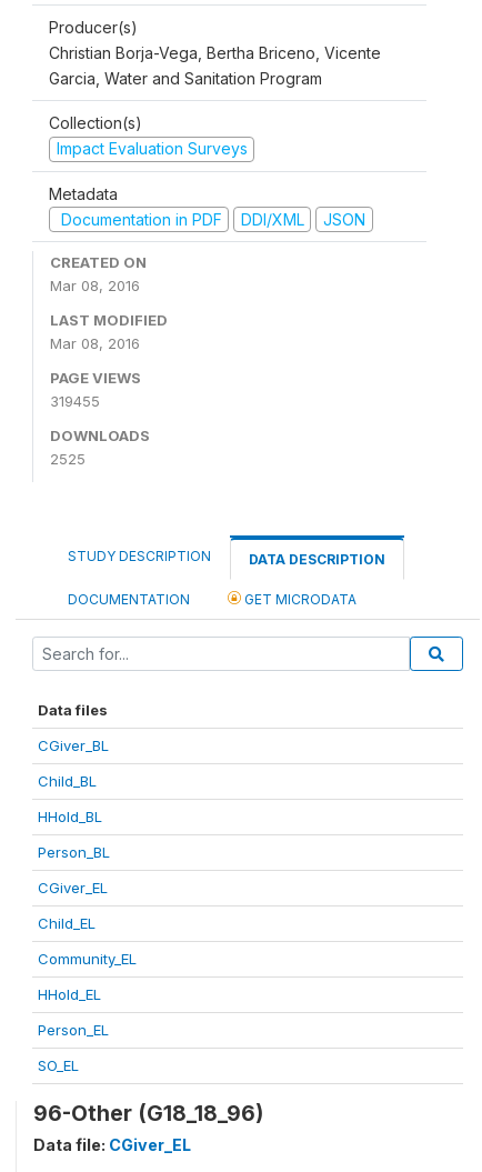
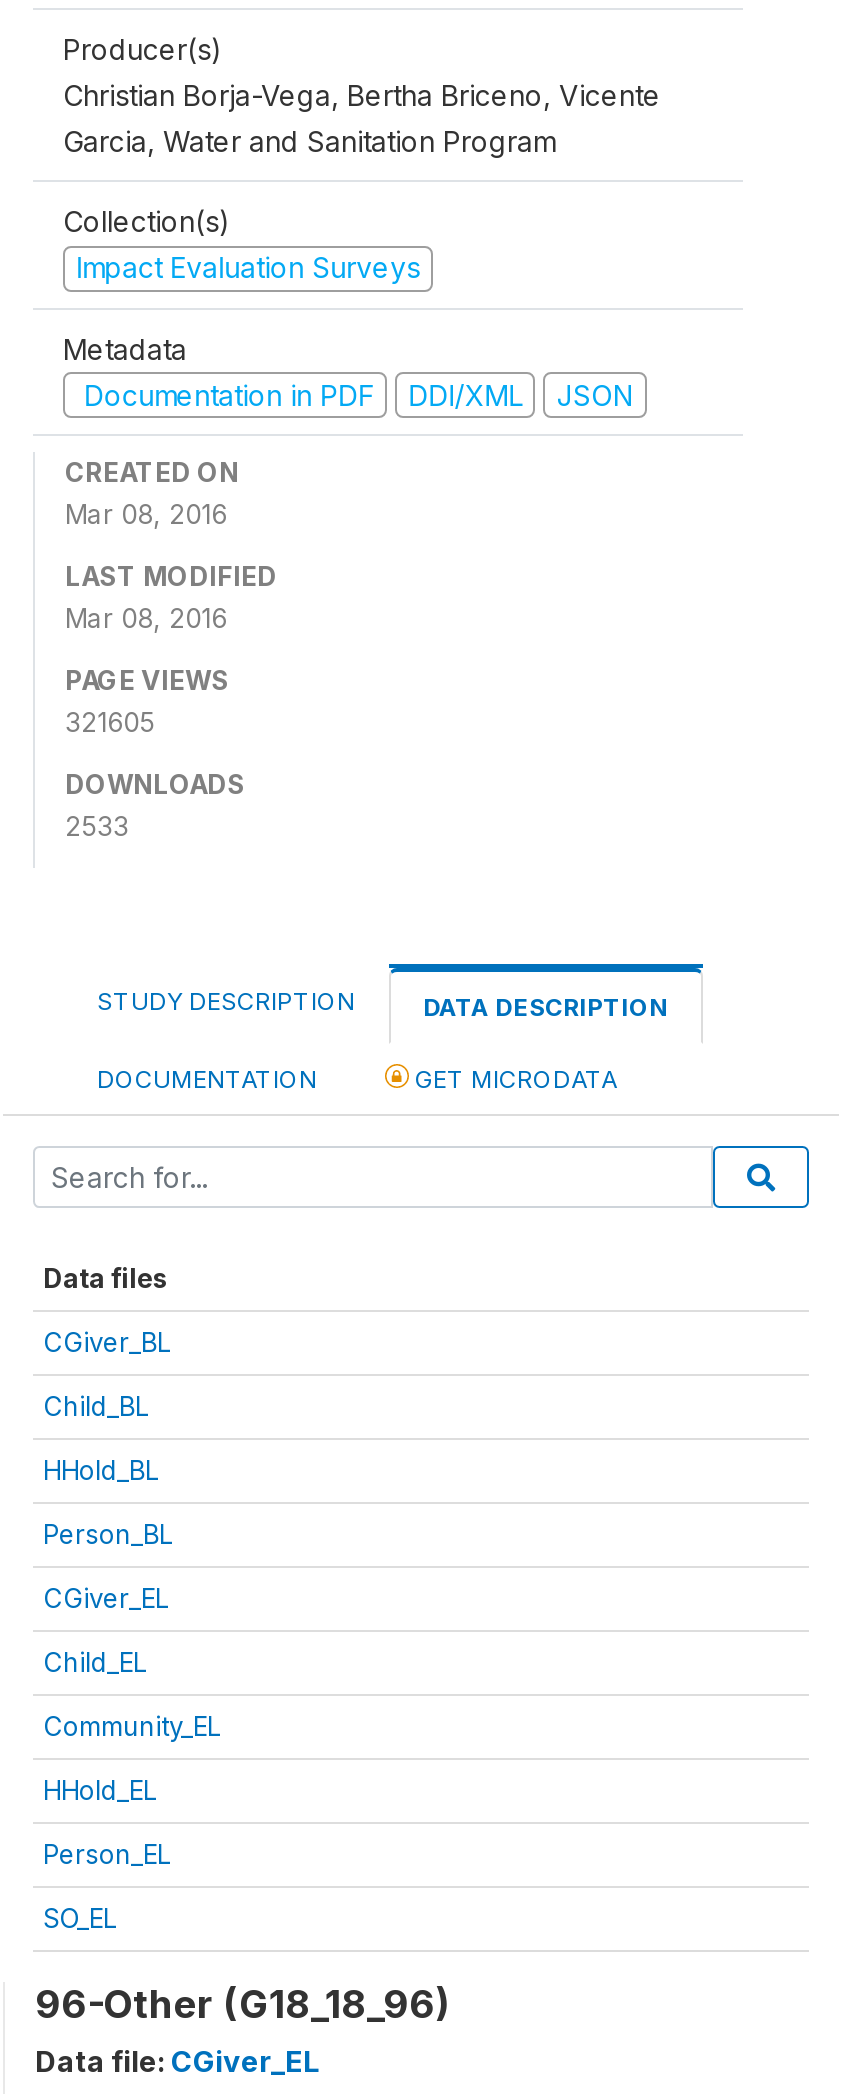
- 319455
+ 321605

- 2525
+ 2533
